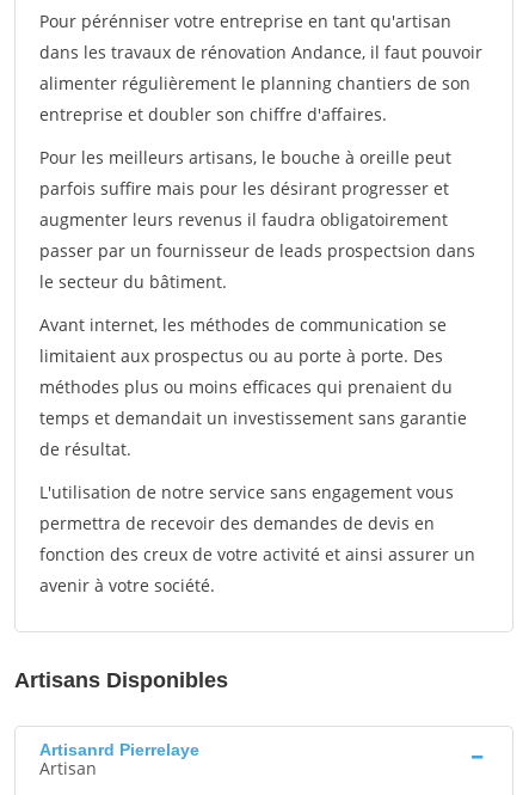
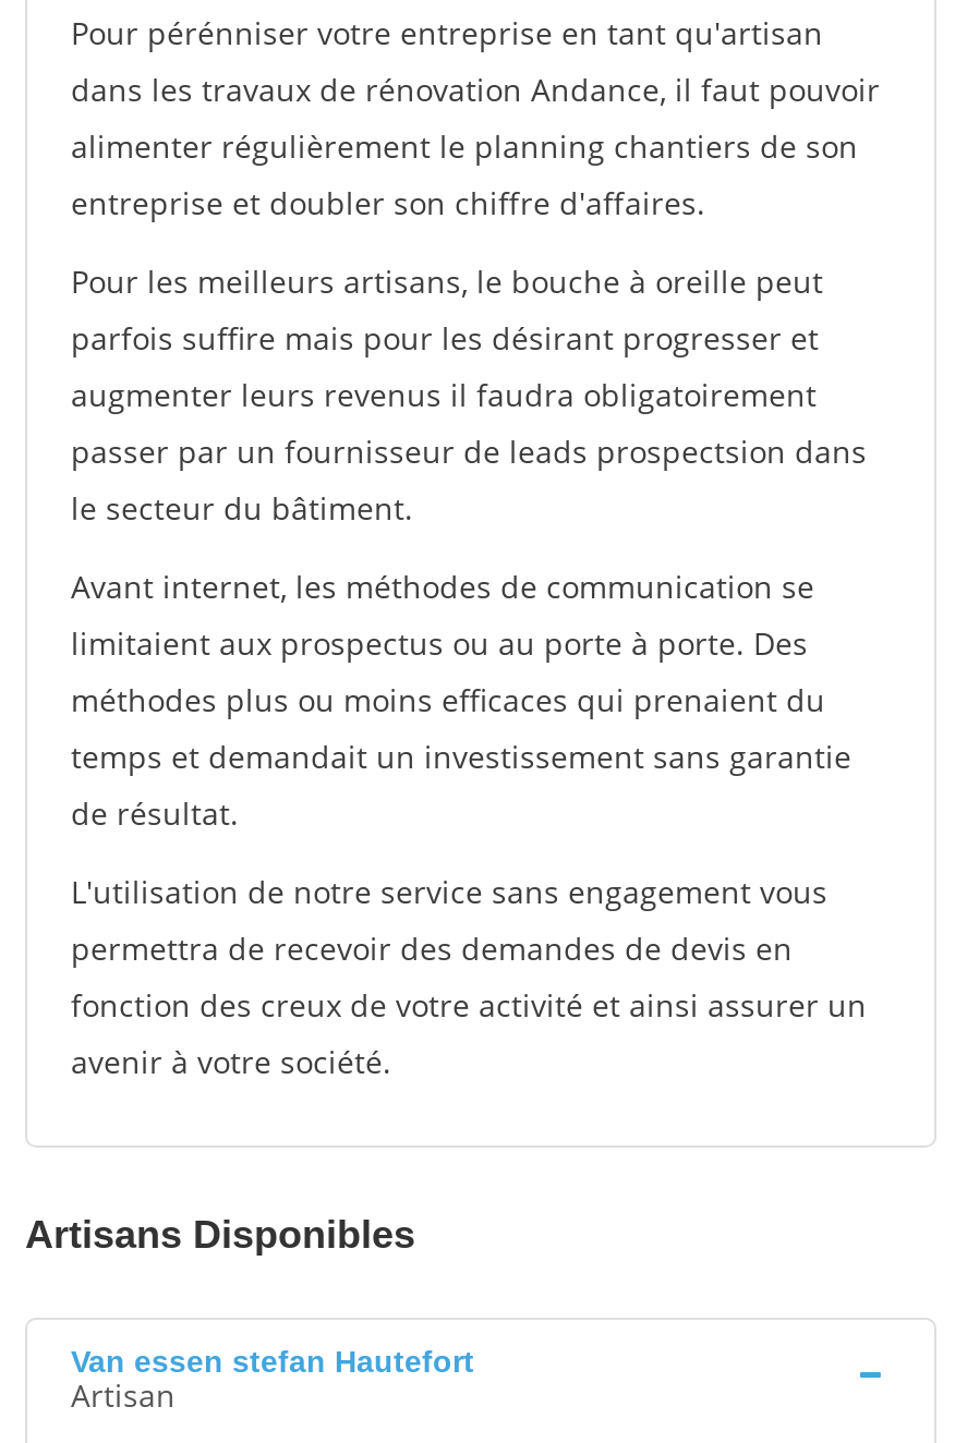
- Artisanrd Pierrelaye
+ Van essen stefan Hautefort
